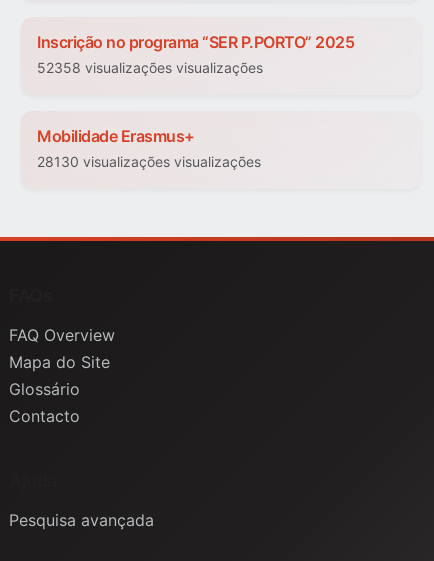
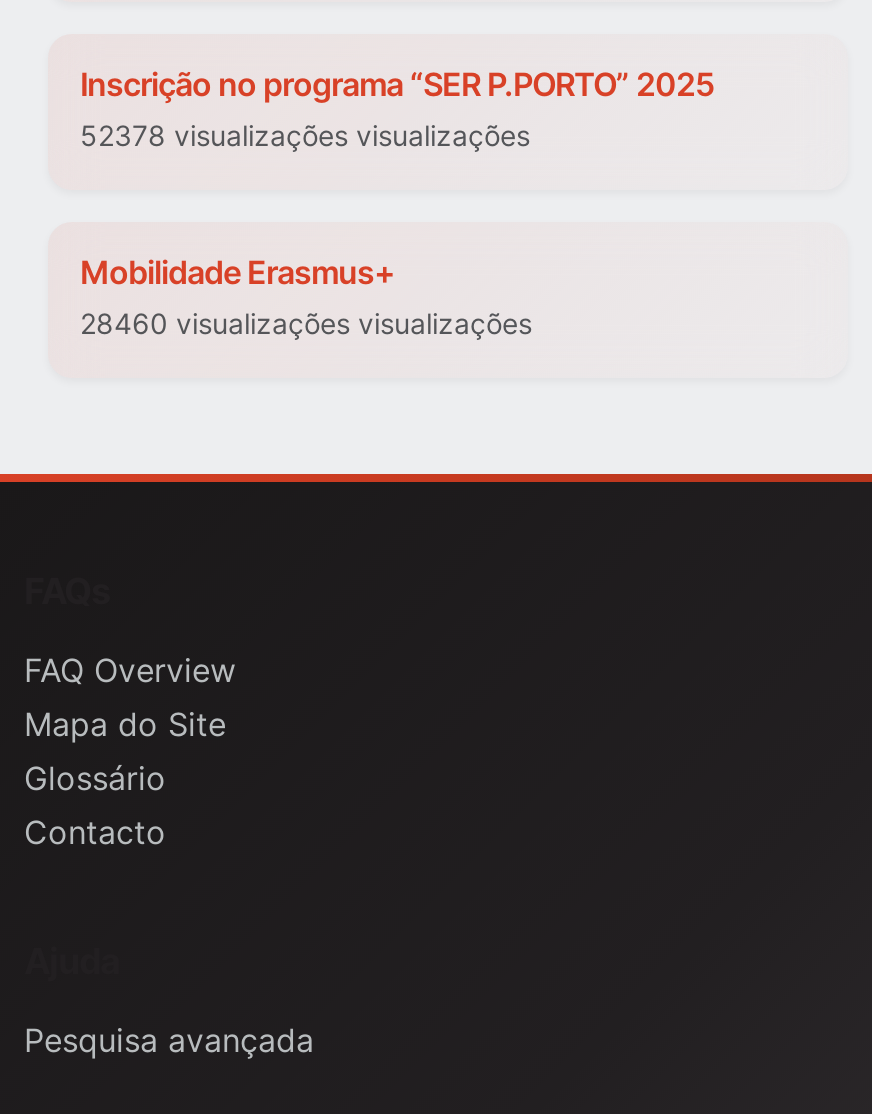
- 52358 visualizações visualizações
+ 52378 visualizações visualizações

- 28130 visualizações visualizações
+ 28460 visualizações visualizações
